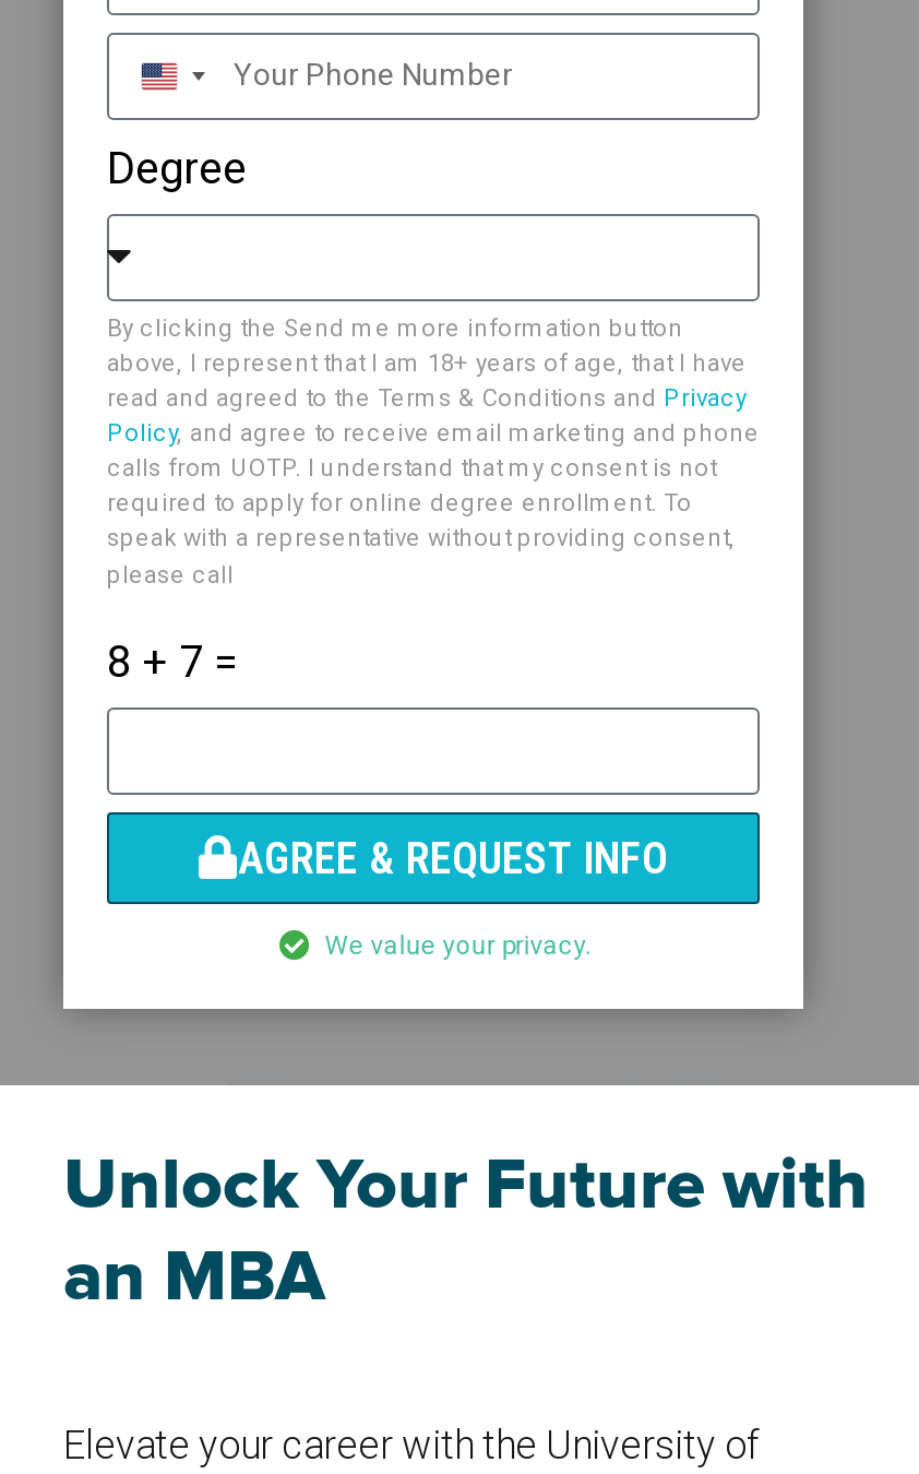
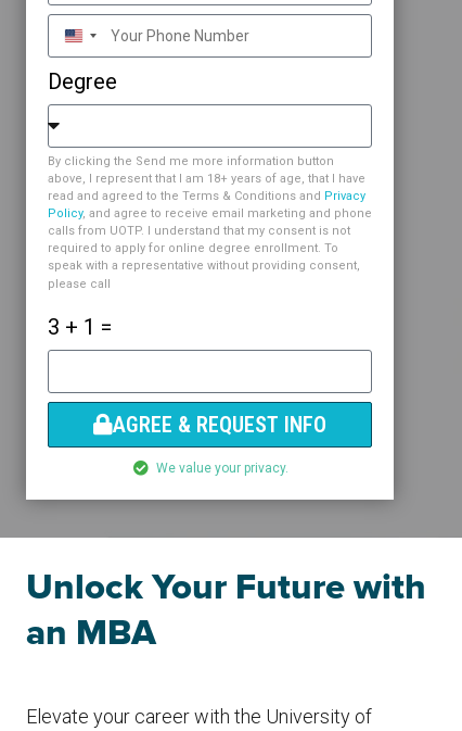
- 8 + 7 =
+ 3 + 1 =
